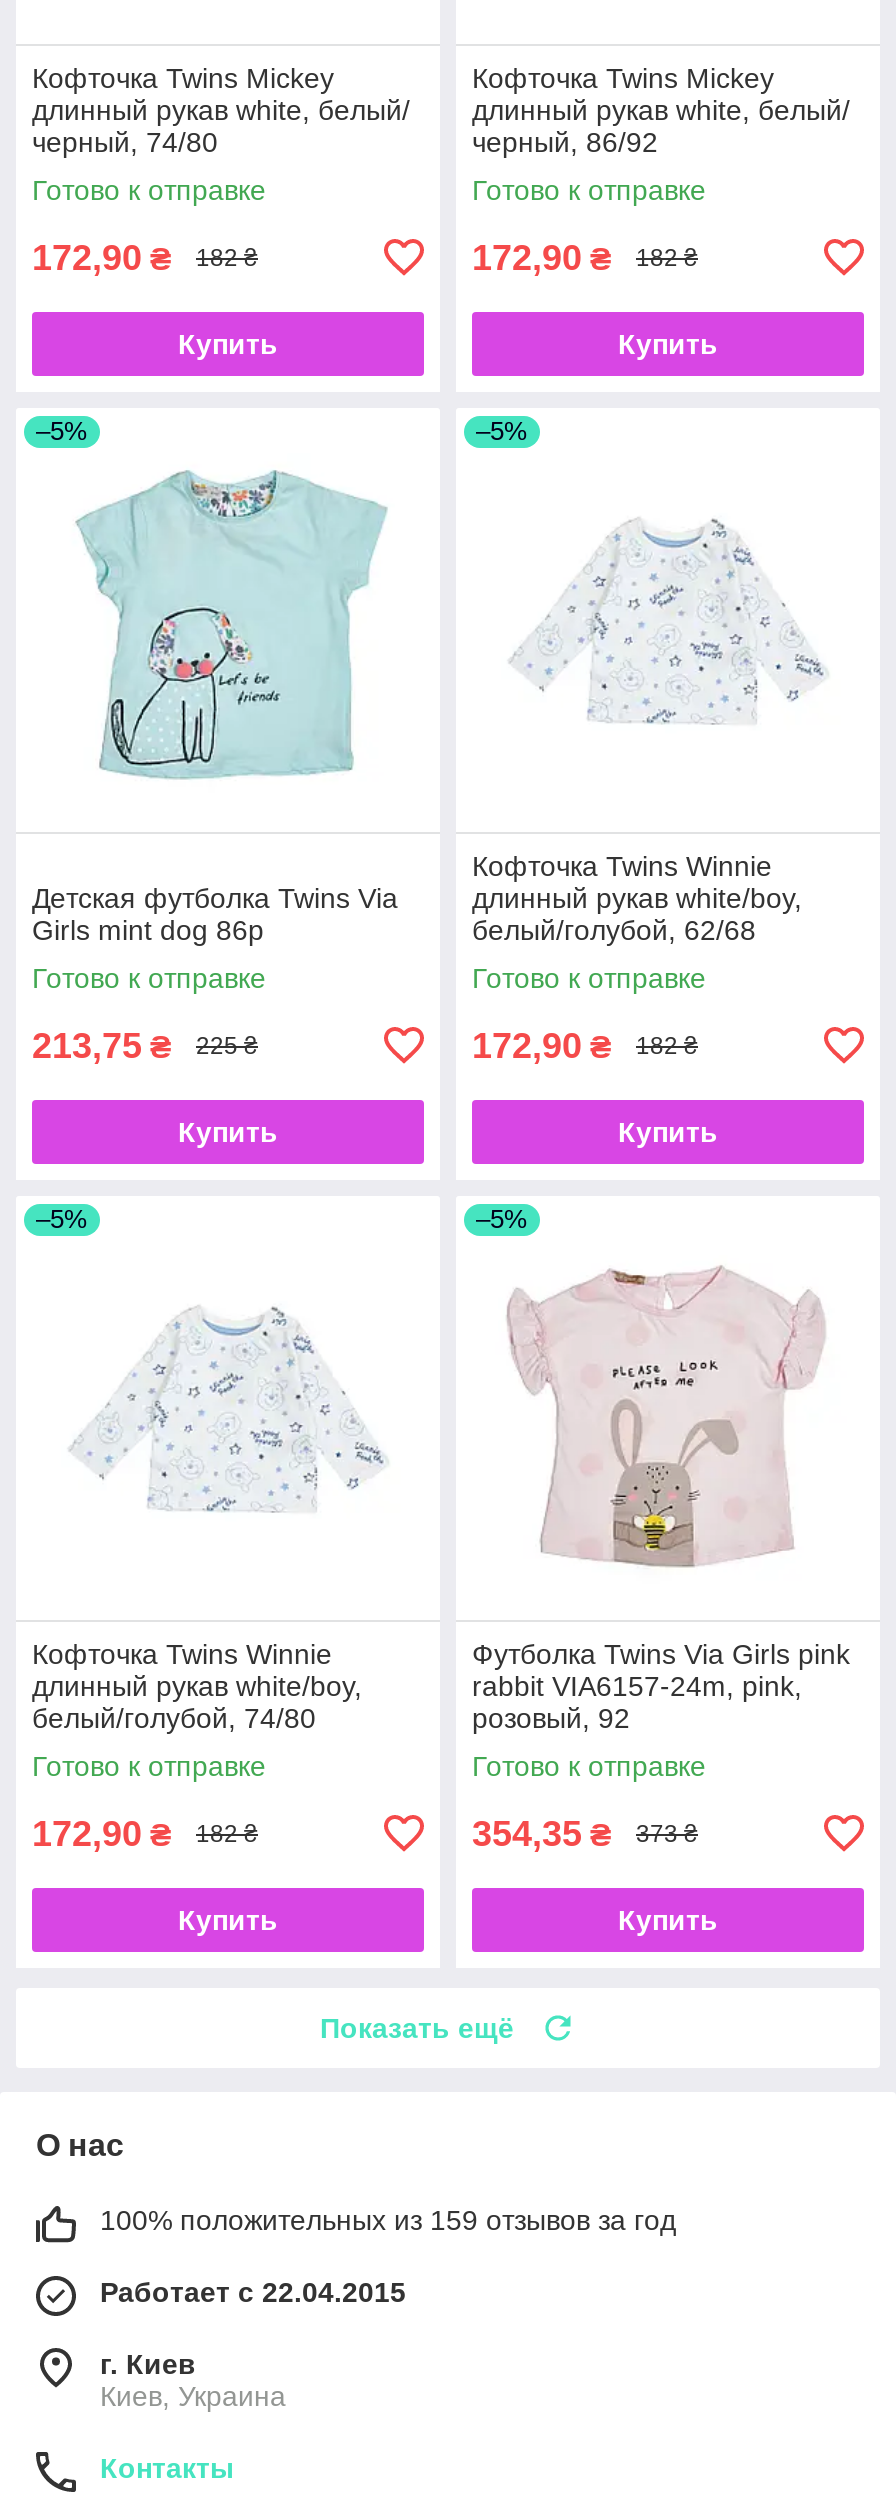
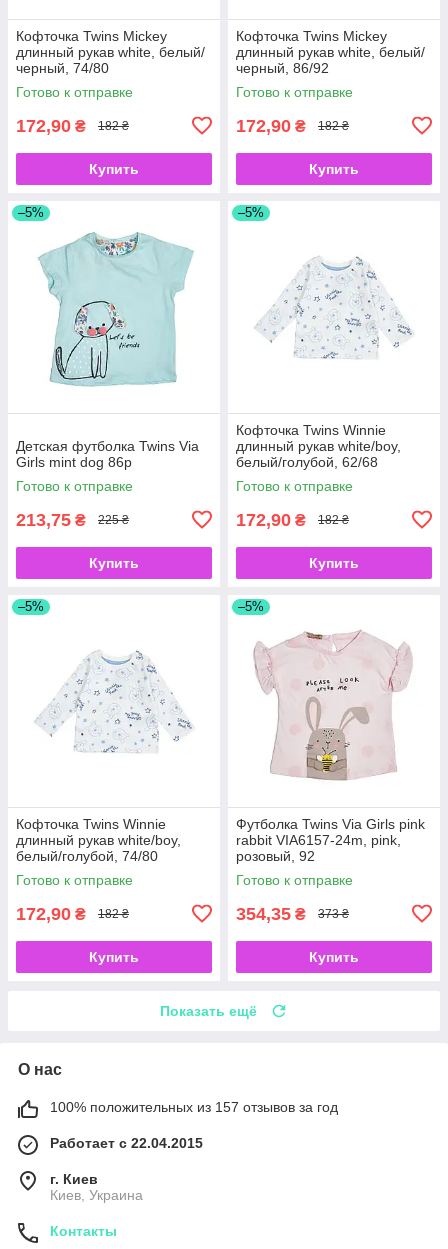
- 100% положительных из 159 отзывов за год
+ 100% положительных из 157 отзывов за год
